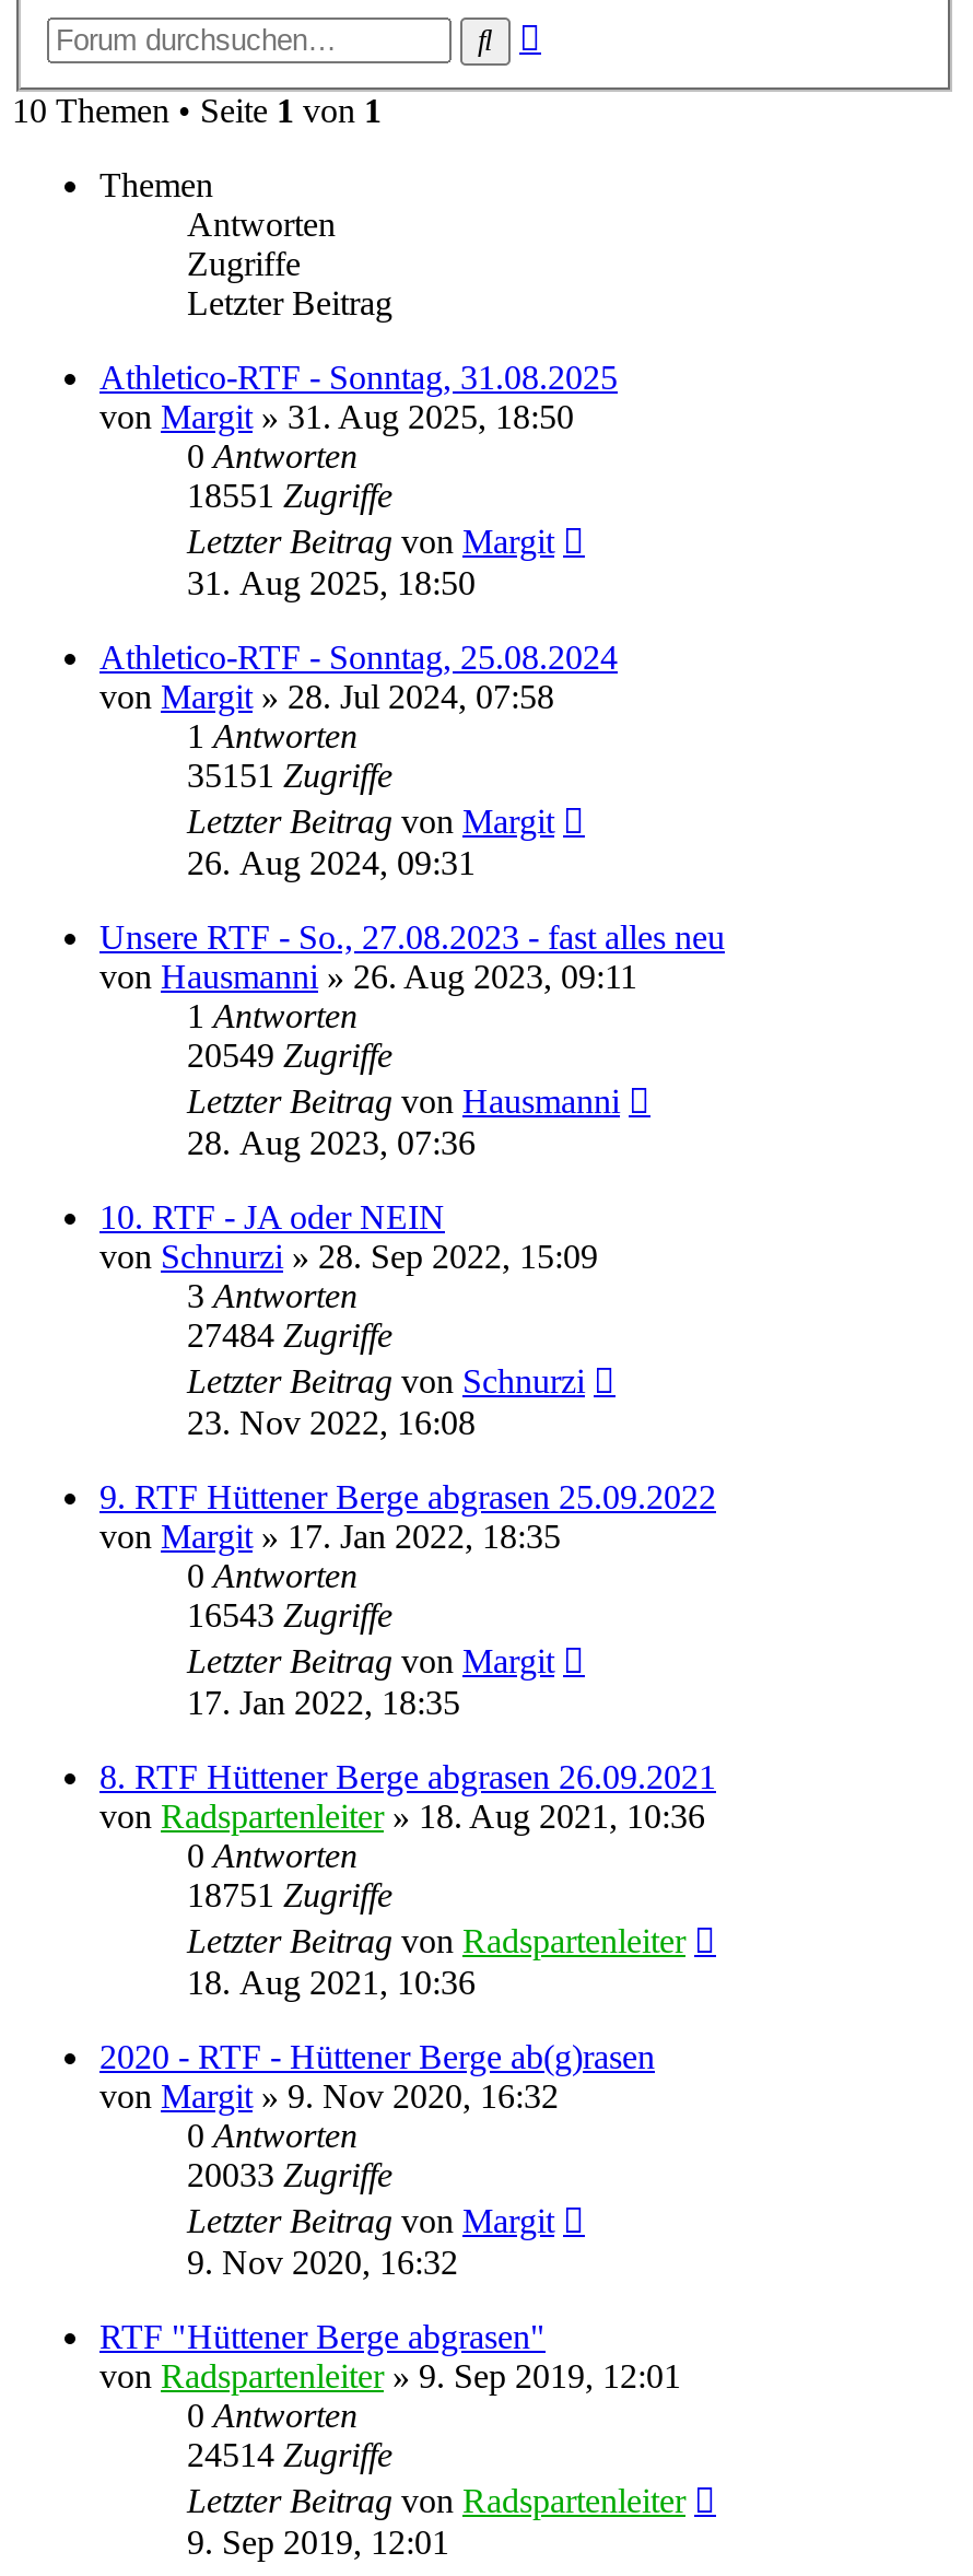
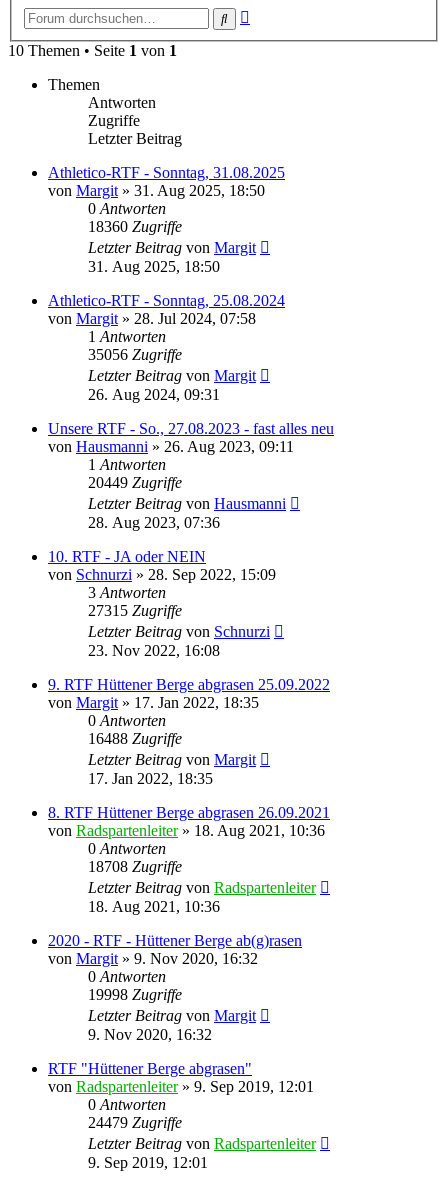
- 18551 Zugriffe
+ 18360 Zugriffe

- 35151 Zugriffe
+ 35056 Zugriffe

- 20549 Zugriffe
+ 20449 Zugriffe

- 27484 Zugriffe
+ 27315 Zugriffe

- 16543 Zugriffe
+ 16488 Zugriffe

- 18751 Zugriffe
+ 18708 Zugriffe

- 20033 Zugriffe
+ 19998 Zugriffe

- 24514 Zugriffe
+ 24479 Zugriffe
